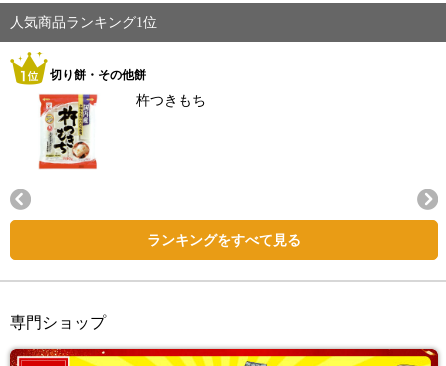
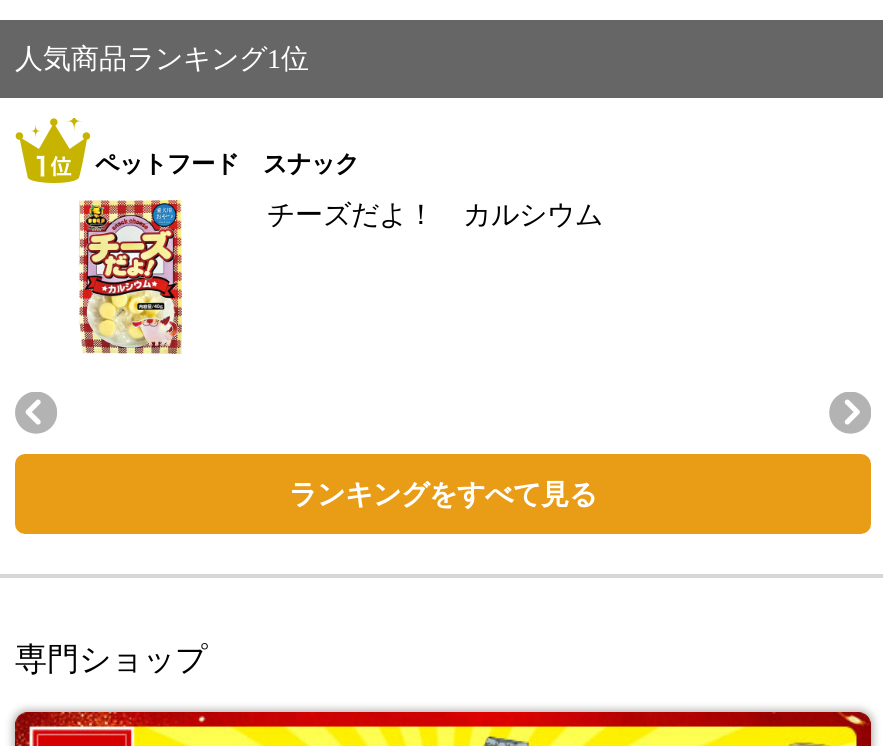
- 切り餅・その他餅
+ ペットフード スナック

- [image]
- 杵つきもち
+ [image]
+ チーズだよ！ カルシウム
